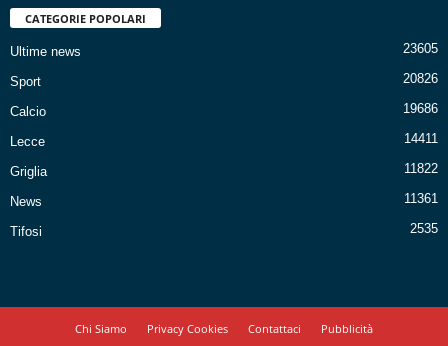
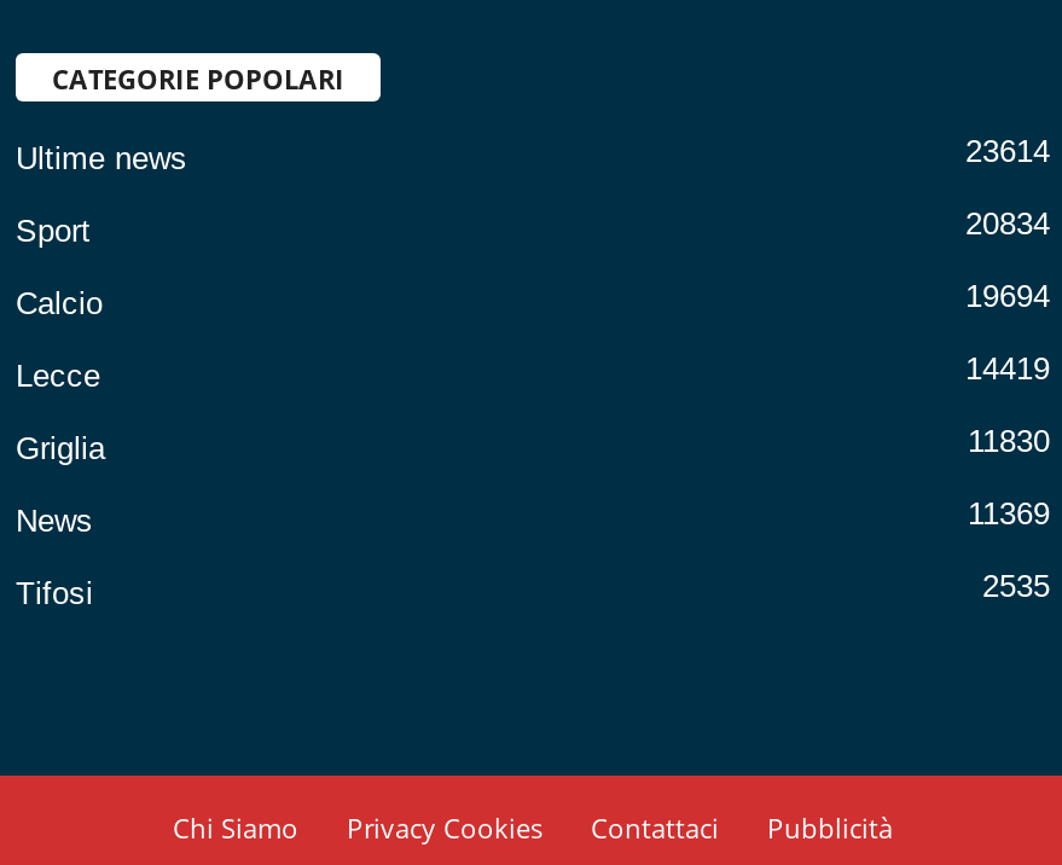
- 23605
+ 23614

- 20826
+ 20834

- 19686
+ 19694

- 14411
+ 14419

- 11822
+ 11830

- 11361
+ 11369
